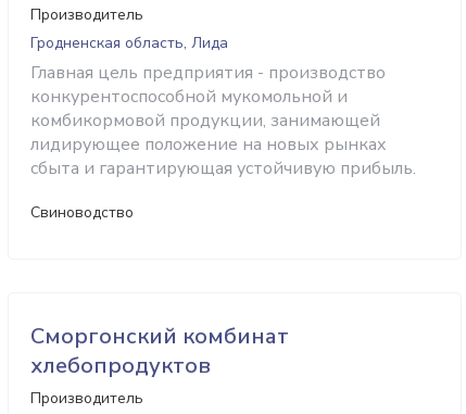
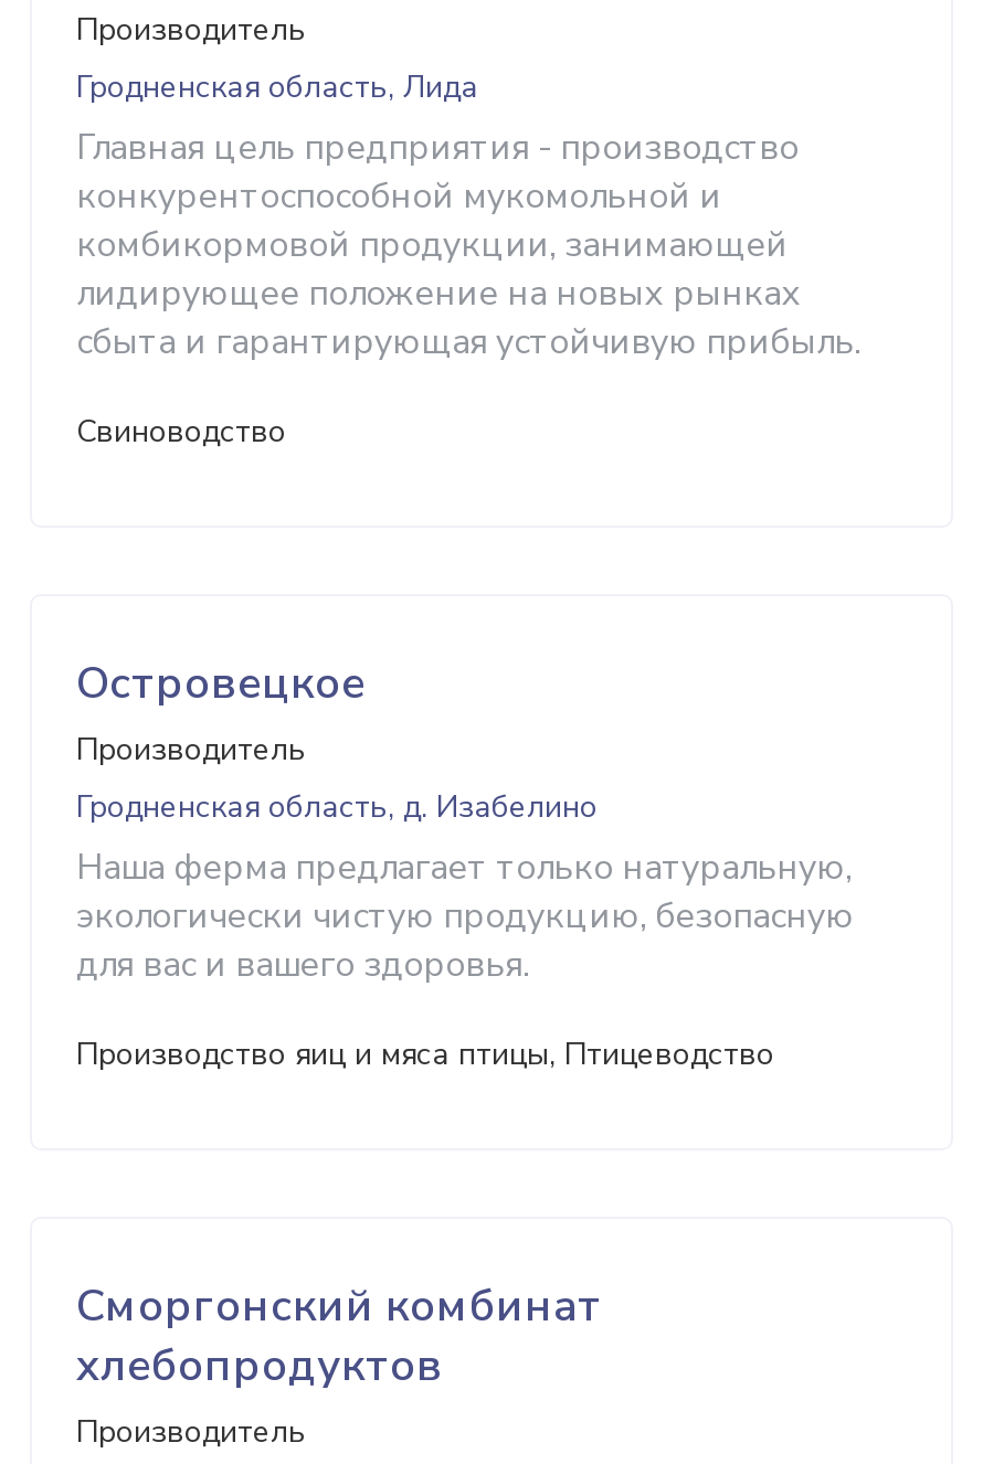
+ Островецкое
+ Производитель
+ Гродненская область, д. Изабелино
+ Наша ферма предлагает только натуральную,
+ экологически чистую продукцию, безопасную
+ для вас и вашего здоровья.
+ Производство яиц и мяса птицы, Птицеводство
